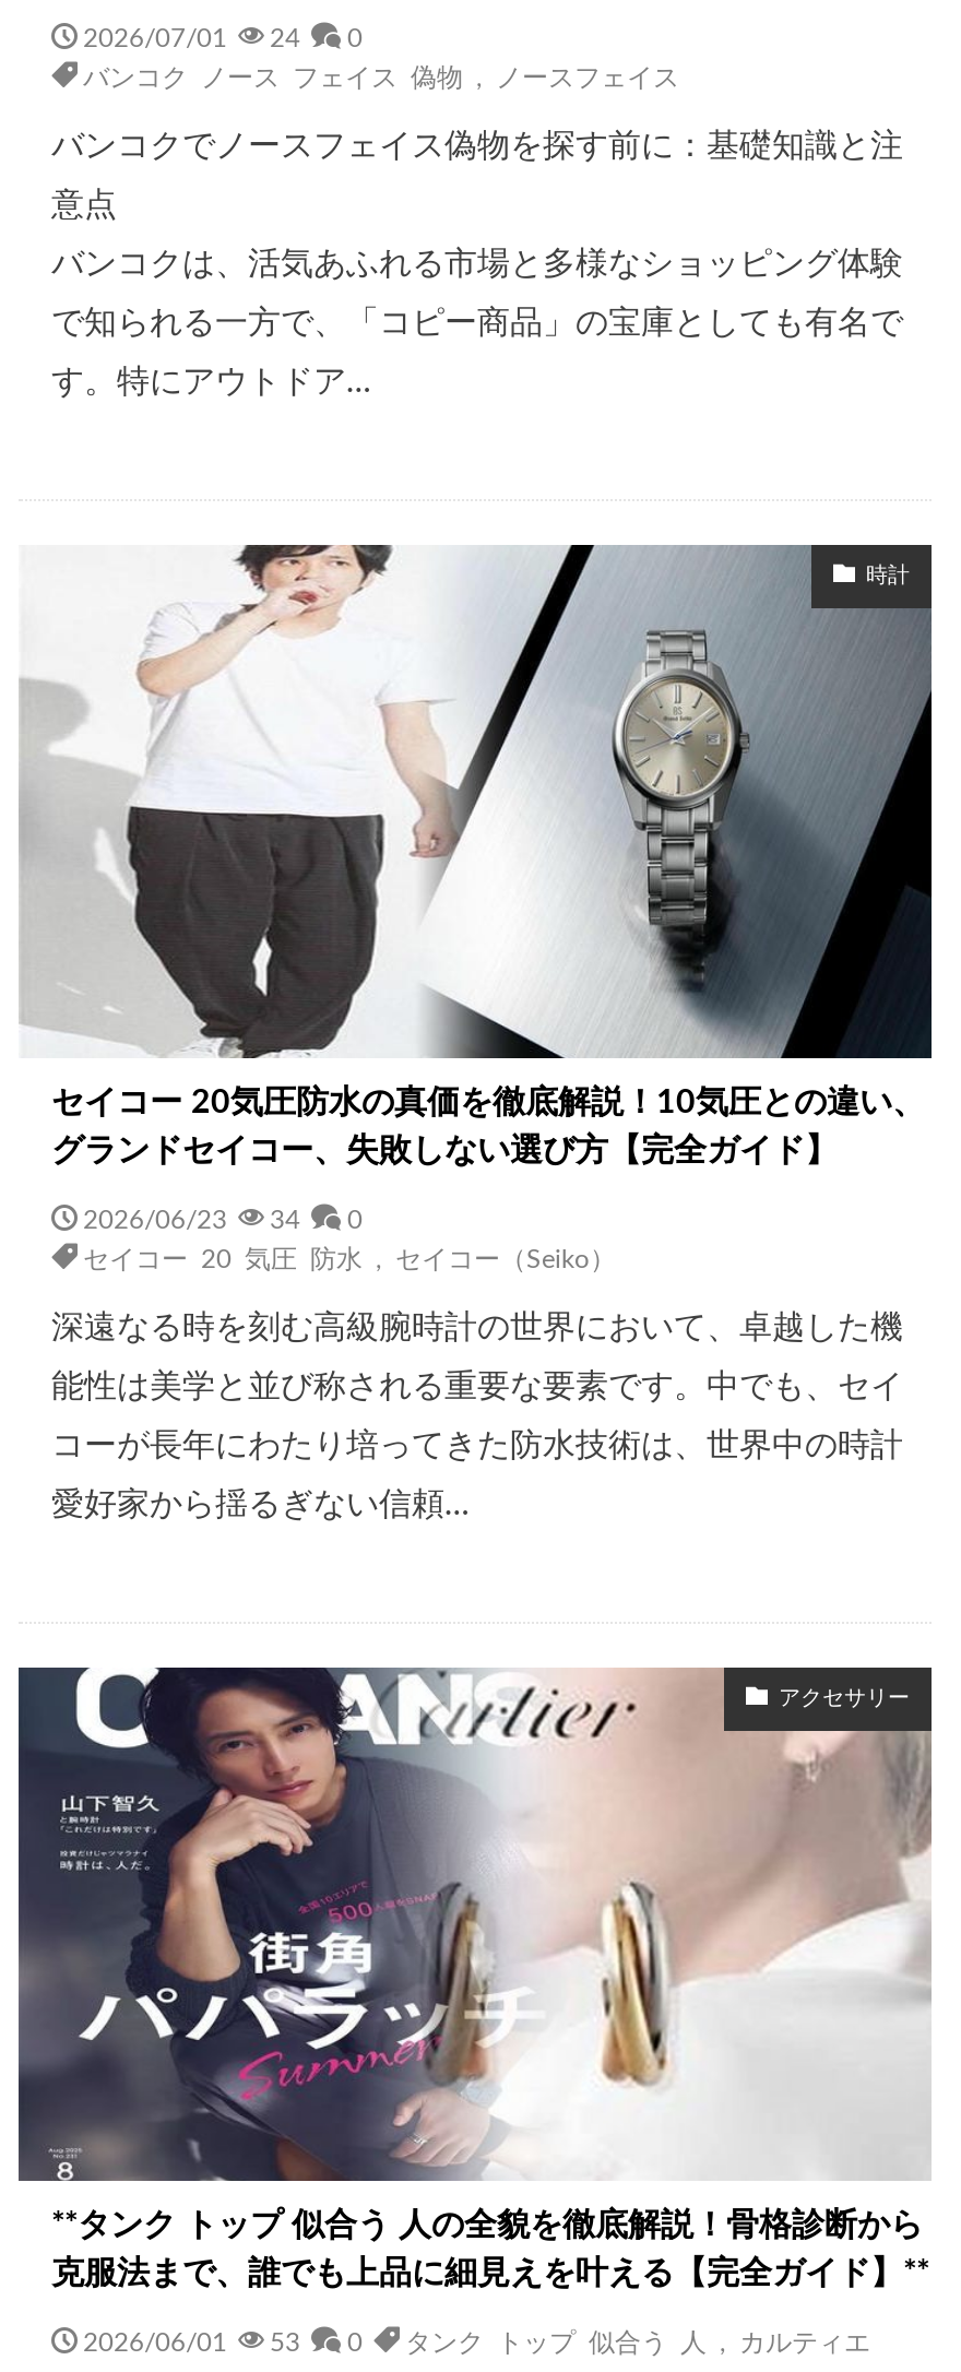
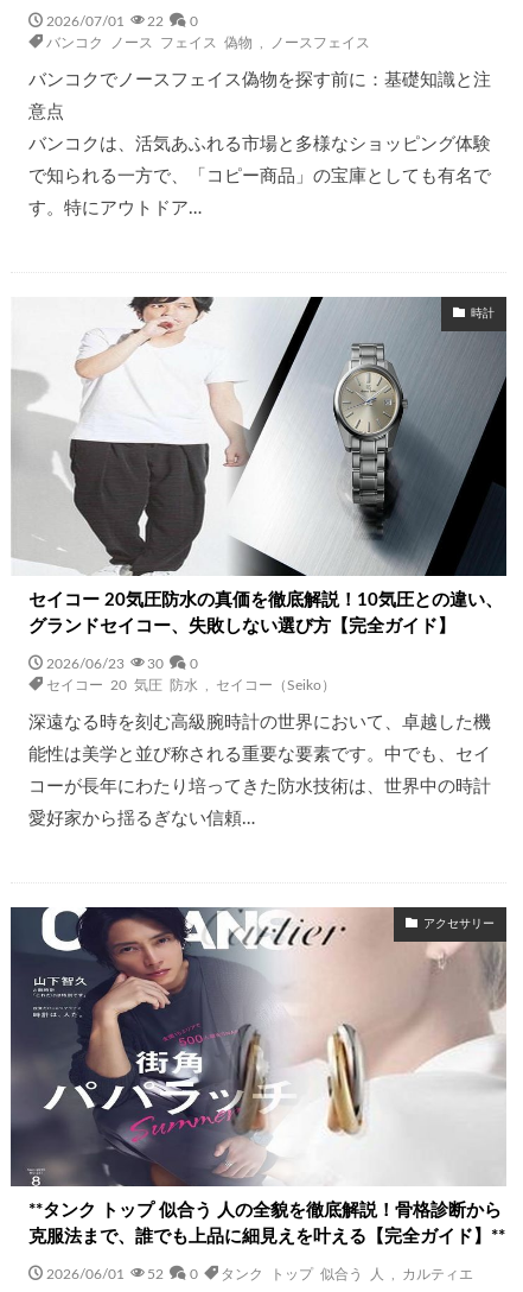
- 2026/07/01 24 0
+ 2026/07/01 22 0

- 2026/06/23 34 0
+ 2026/06/23 30 0

- 2026/06/01 53 0 タンク トップ 似合う 人,カルティエ
+ 2026/06/01 52 0 タンク トップ 似合う 人,カルティエ
